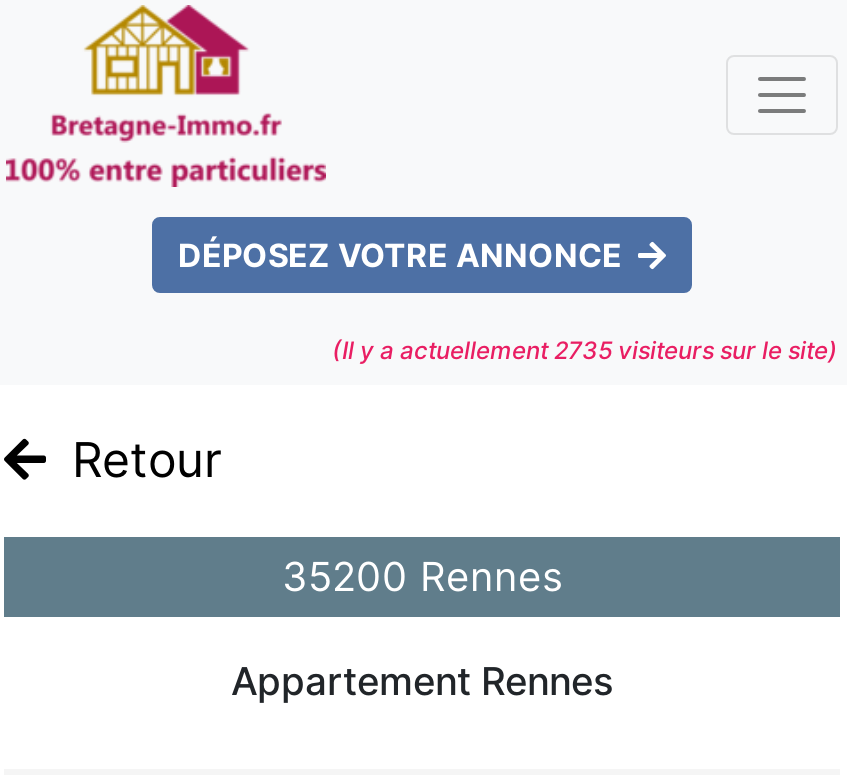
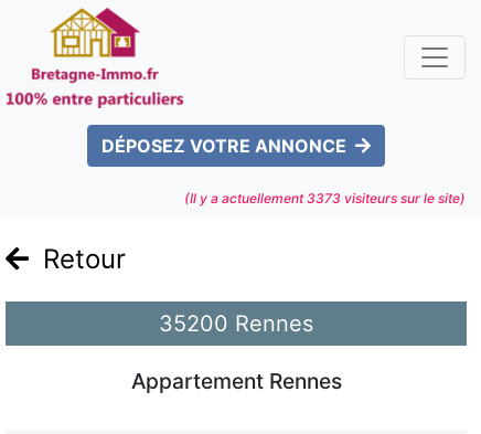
- (Il y a actuellement 2735 visiteurs sur le site)
+ (Il y a actuellement 3373 visiteurs sur le site)
